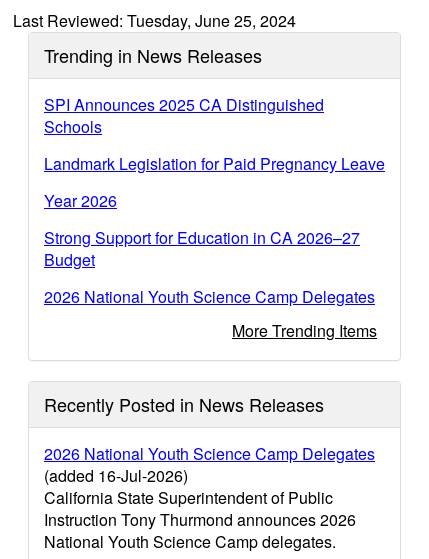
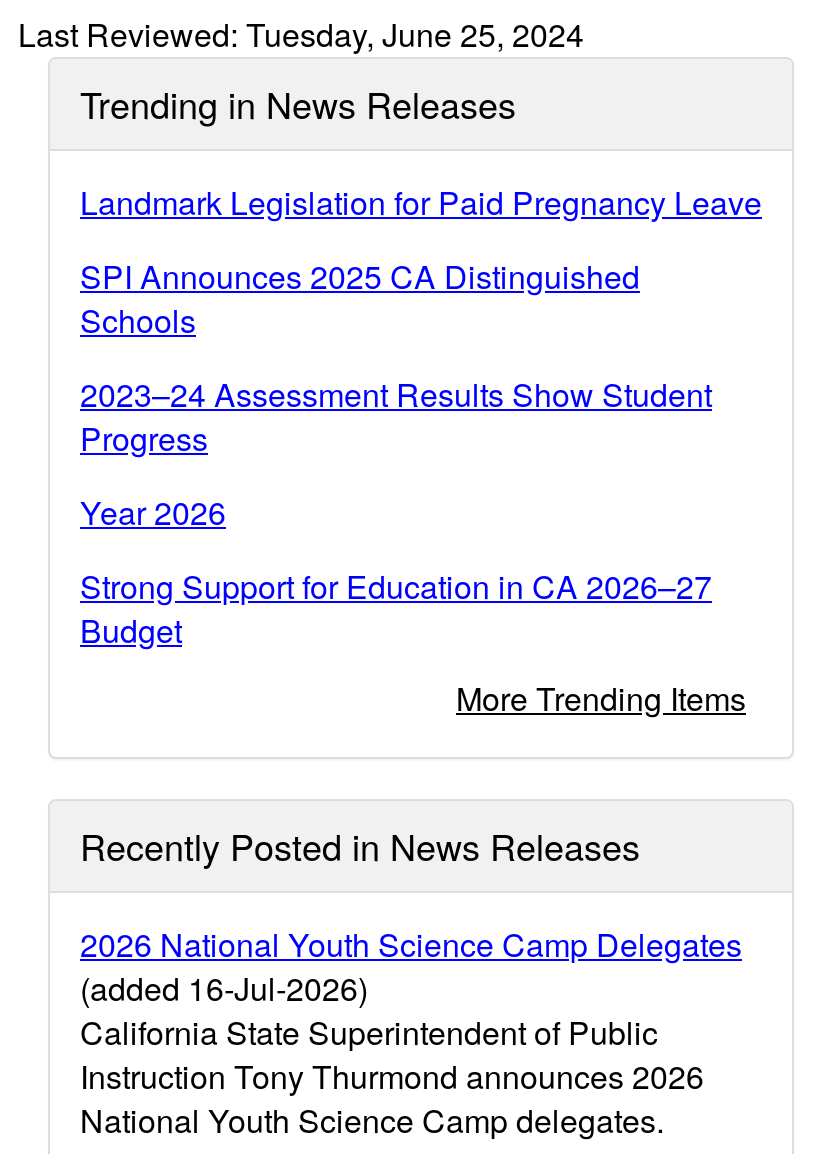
+ 2023–24 Assessment Results Show Student
+ Progress

moved up: Landmark Legislation for Paid Pregnancy Leave

moved down: Year 2026 | Strong Support for Education in CA 2026–27 | Budget

- 2026 National Youth Science Camp Delegates
